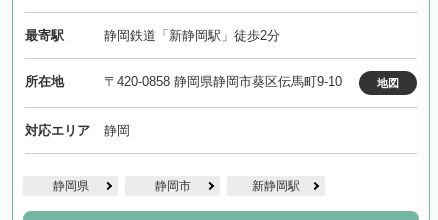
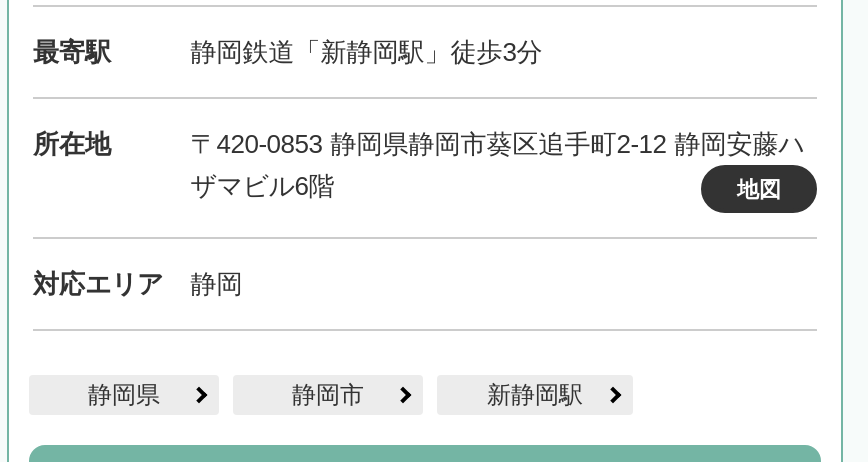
- 静岡鉄道「新静岡駅」徒歩2分
+ 静岡鉄道「新静岡駅」徒歩3分

- 〒420-0858 静岡県静岡市葵区伝馬町9-10
+ 〒420-0853 静岡県静岡市葵区追手町2-12 静岡安藤ハ
+ ザマビル6階
